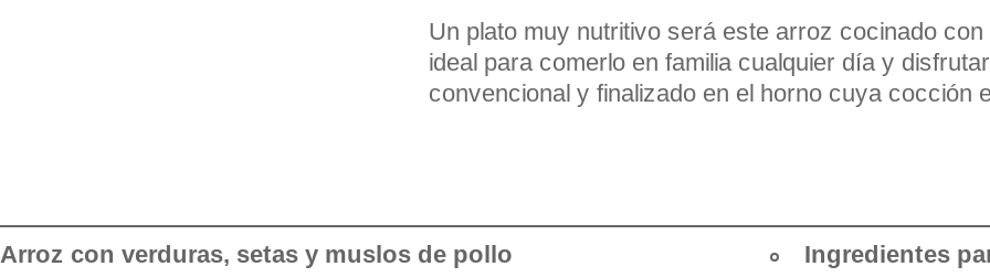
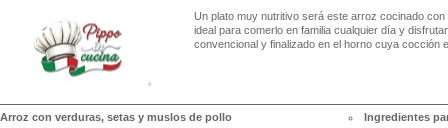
+ [image]
